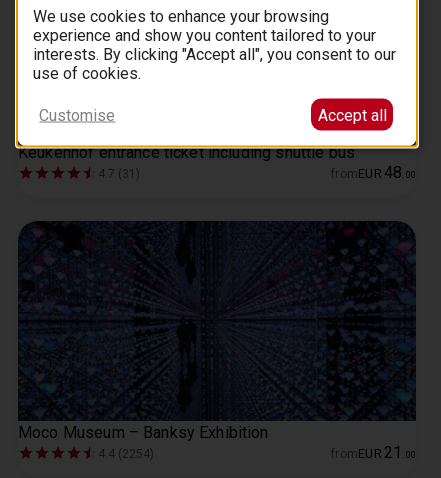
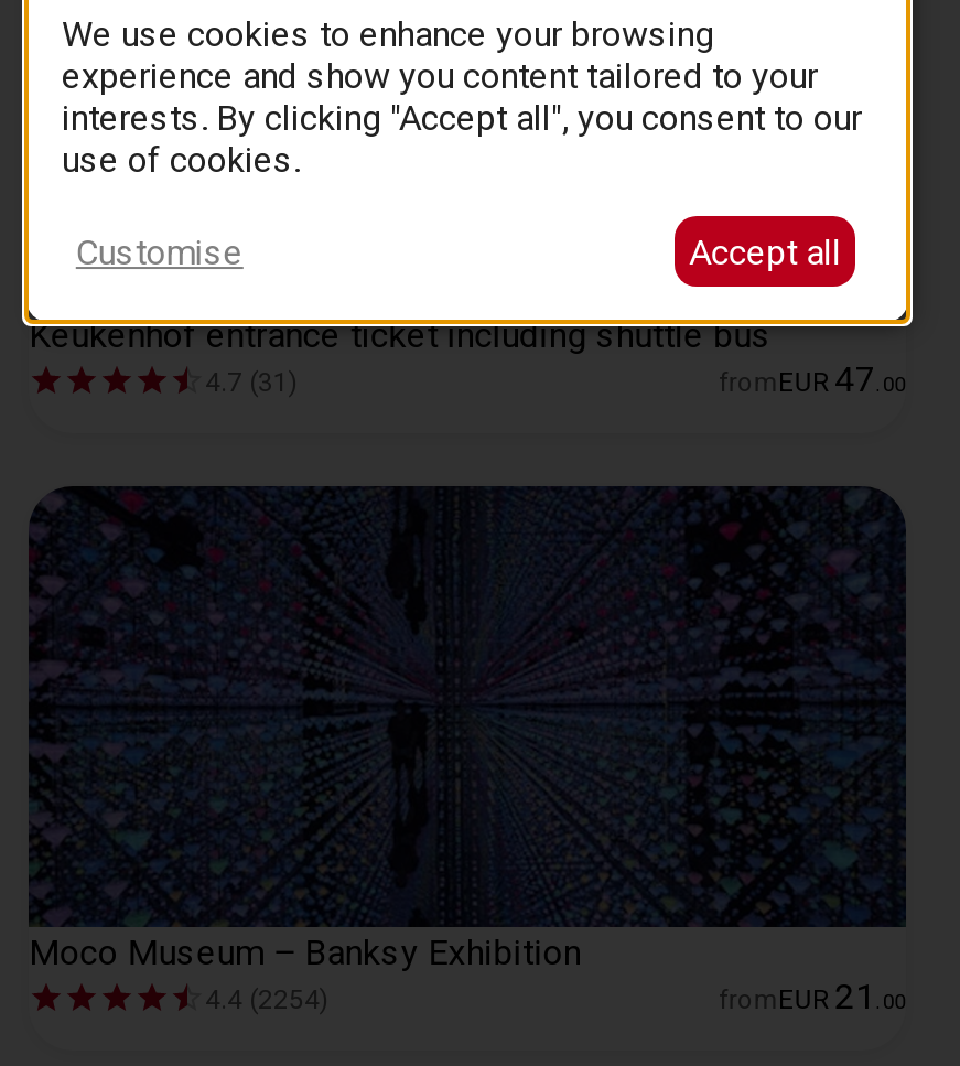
- fromEUR 48.00
+ fromEUR 47.00
